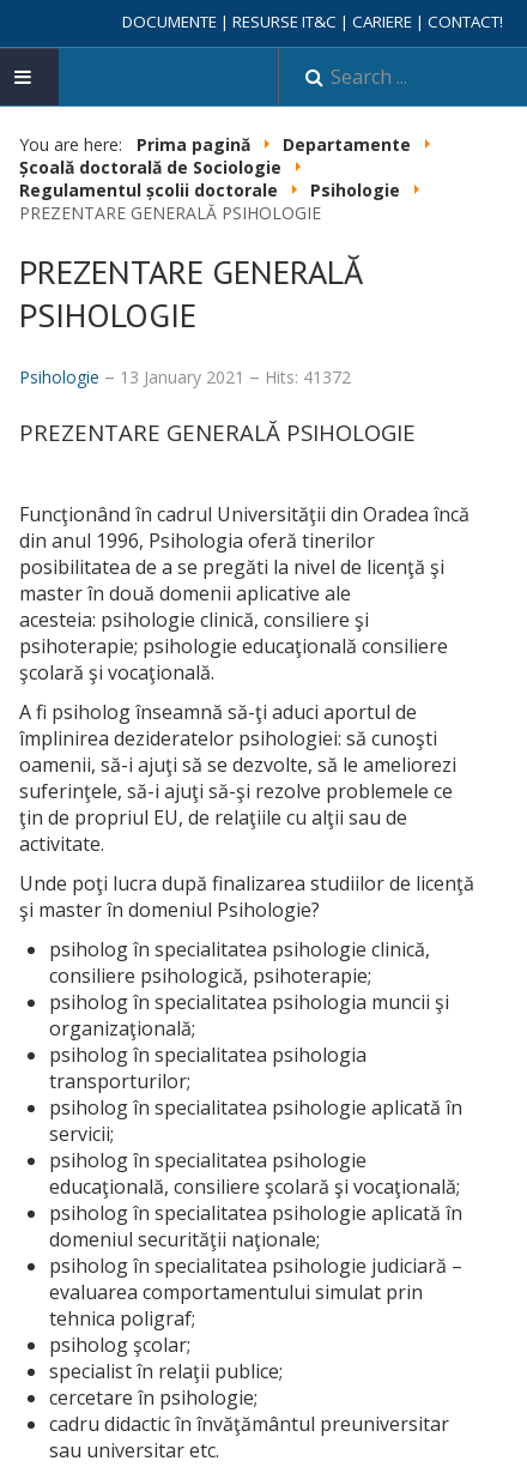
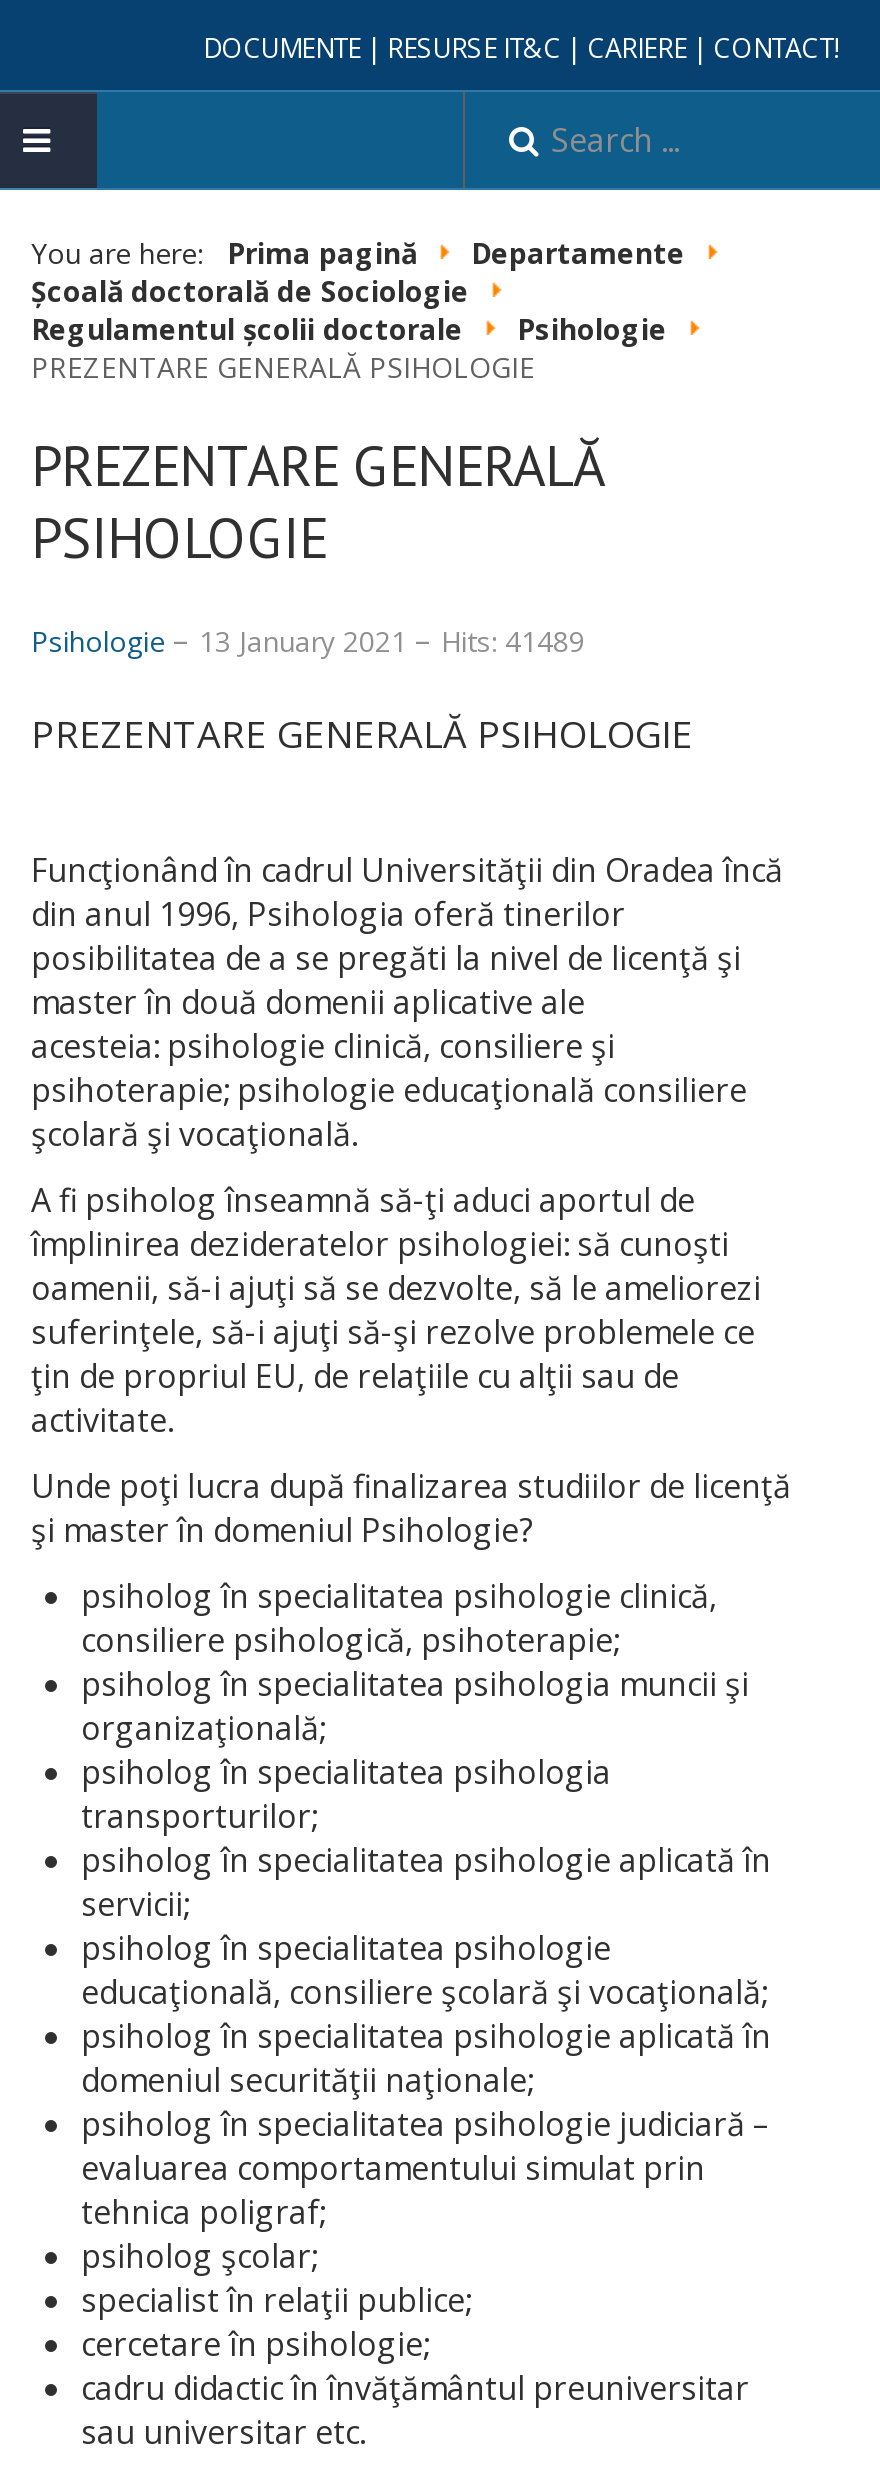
- Psihologie 13 January 2021 Hits: 41372
+ Psihologie 13 January 2021 Hits: 41489
